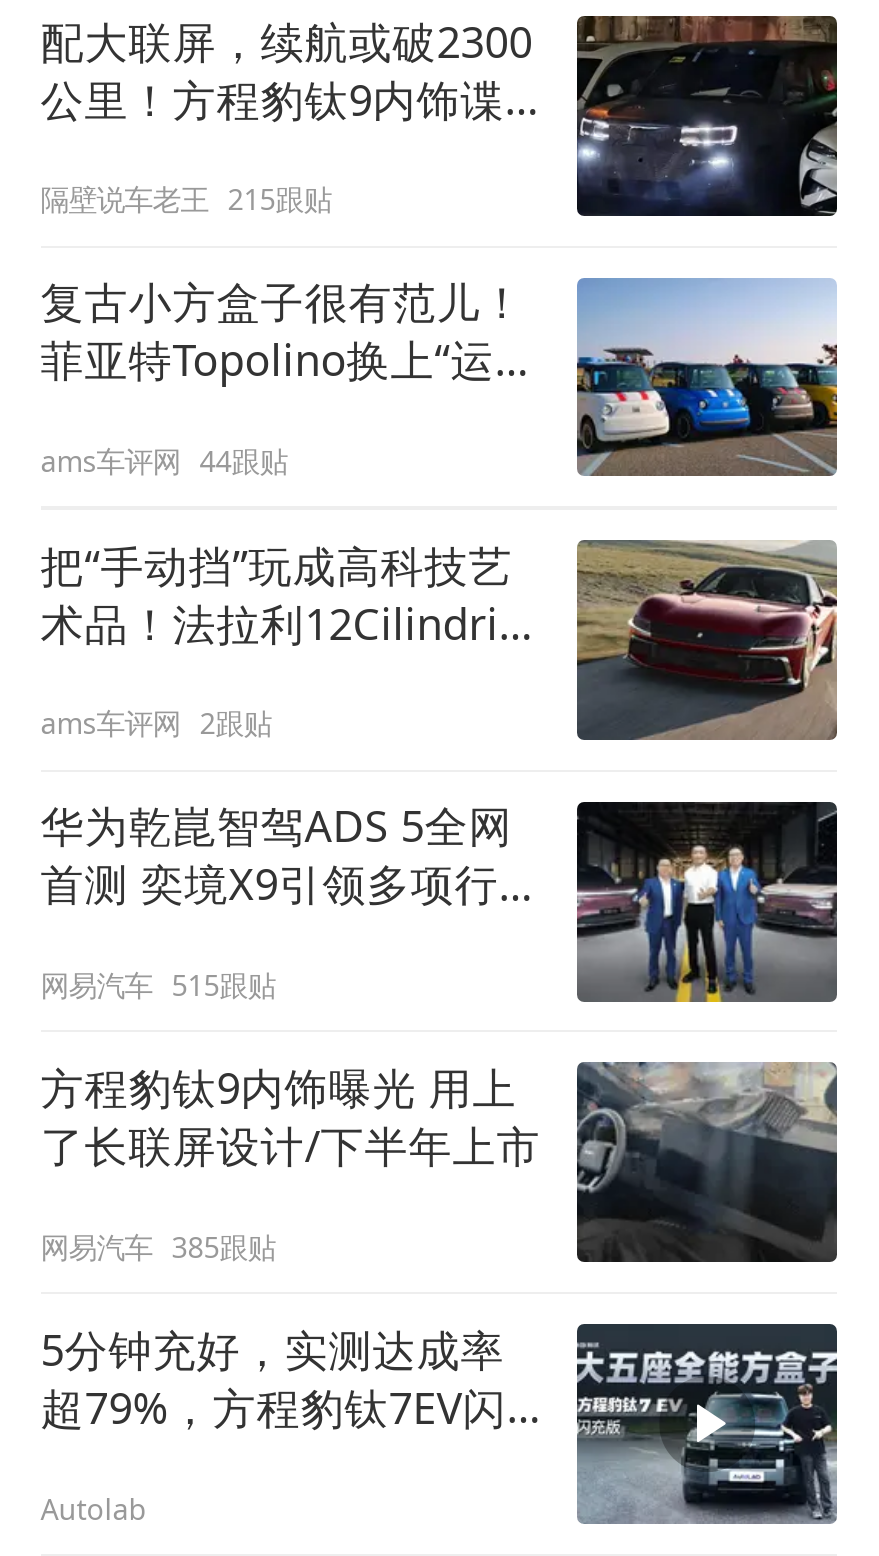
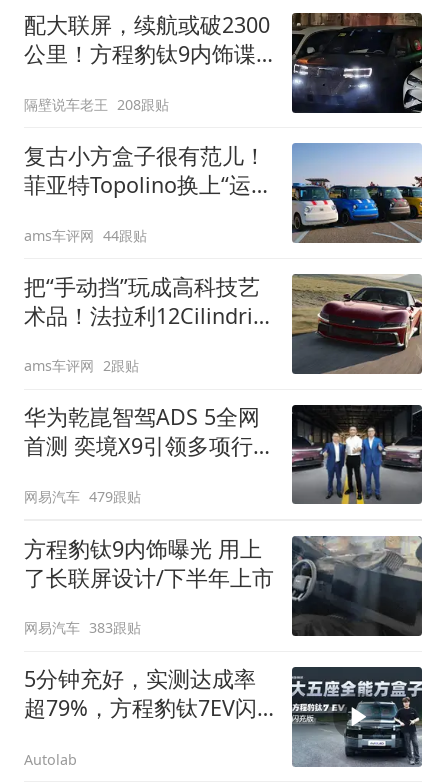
- 隔壁说车老王 215跟贴
+ 隔壁说车老王 208跟贴

- 网易汽车 515跟贴
+ 网易汽车 479跟贴

- 网易汽车 385跟贴
+ 网易汽车 383跟贴
